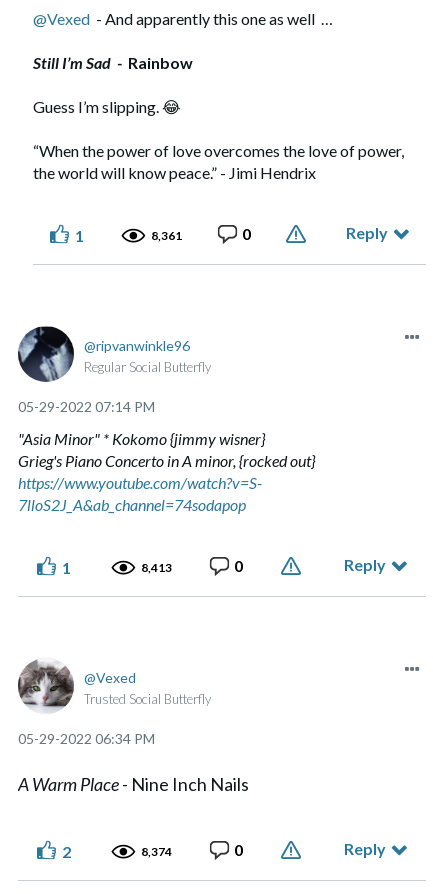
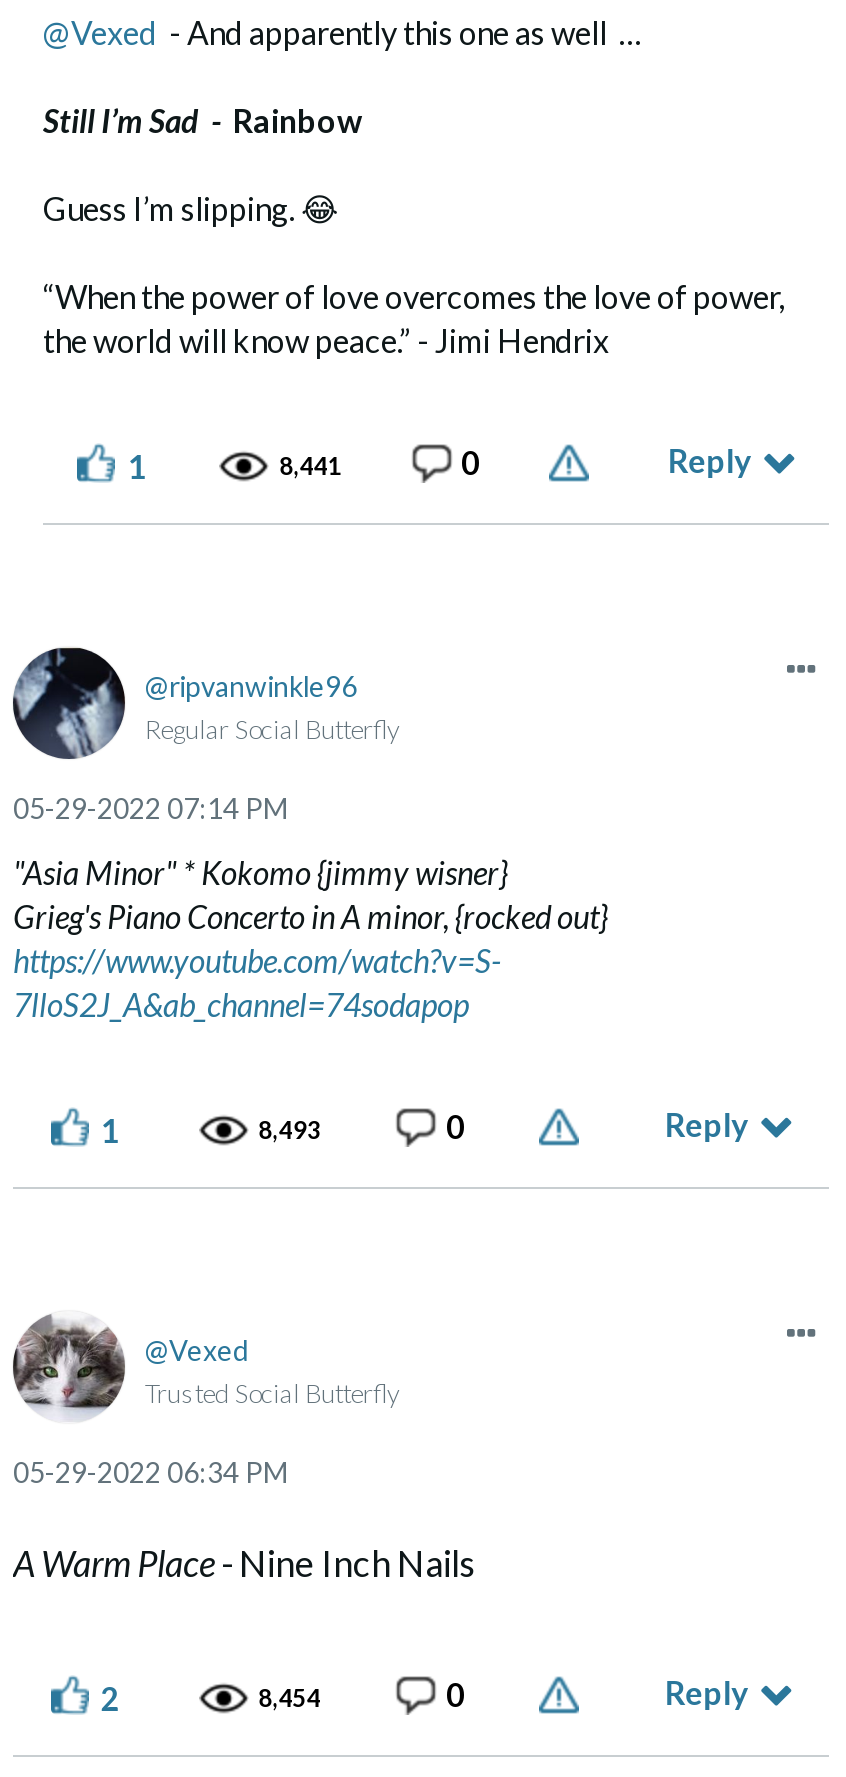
- 8,361
+ 8,441

- 8,413
+ 8,493

- 8,374
+ 8,454
